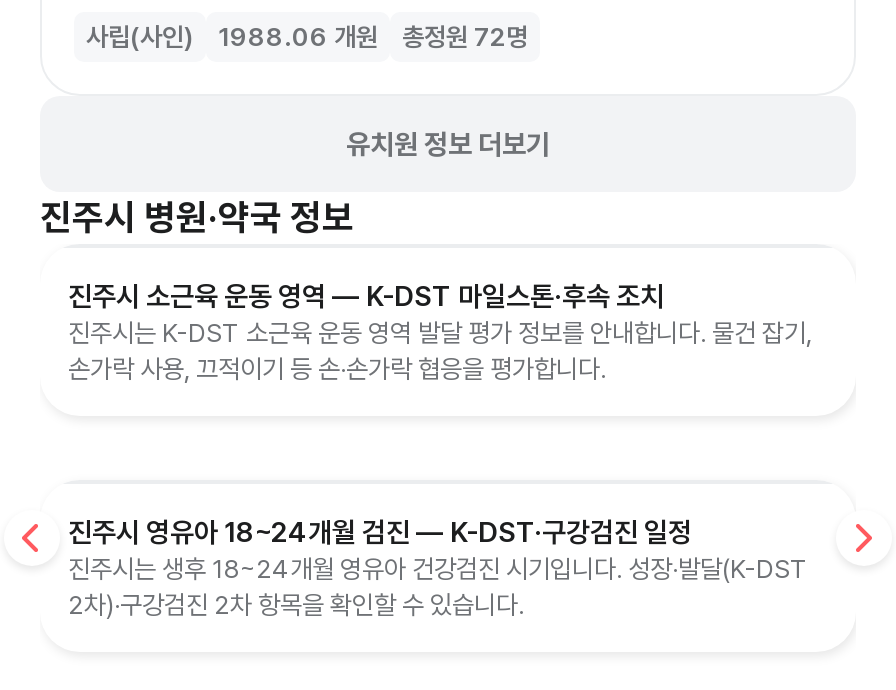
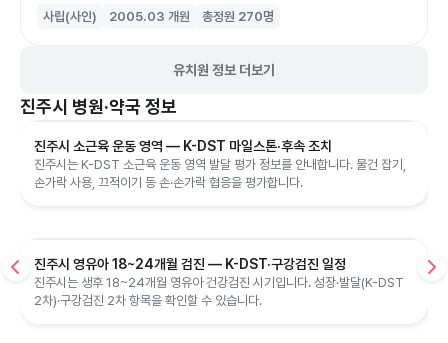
- 1988.06 개원
+ 2005.03 개원

- 총정원 72명
+ 총정원 270명
